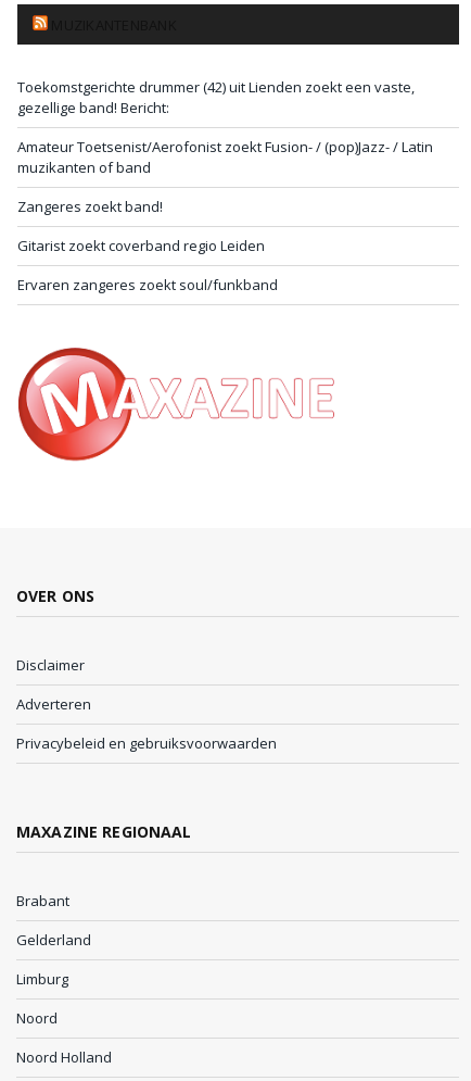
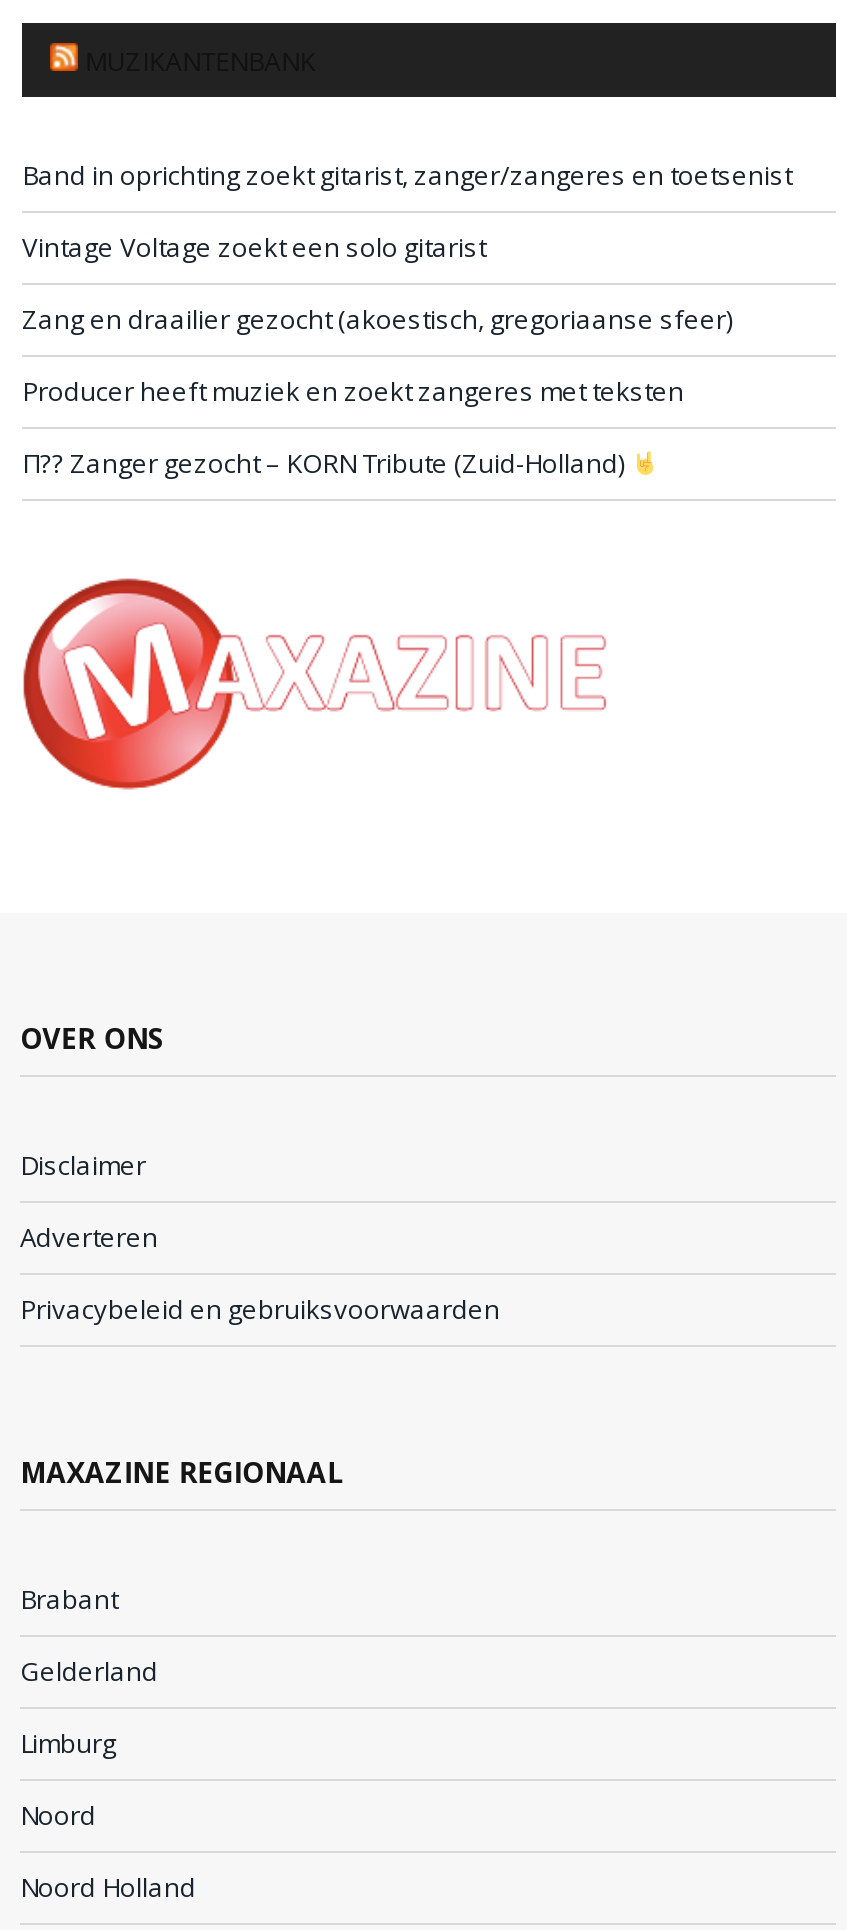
- Toekomstgerichte drummer (42) uit Lienden zoekt een vaste,
- gezellige band! Bericht:
+ Band in oprichting zoekt gitarist, zanger/zangeres en toetsenist

- Amateur Toetsenist/Aerofonist zoekt Fusion- / (pop)Jazz- / Latin
- muzikanten of band
+ Vintage Voltage zoekt een solo gitarist

- Zangeres zoekt band!
+ Zang en draailier gezocht (akoestisch, gregoriaanse sfeer)

- Gitarist zoekt coverband regio Leiden
+ Producer heeft muziek en zoekt zangeres met teksten

- Ervaren zangeres zoekt soul/funkband
+ П?? Zanger gezocht – KORN Tribute (Zuid-Holland)
